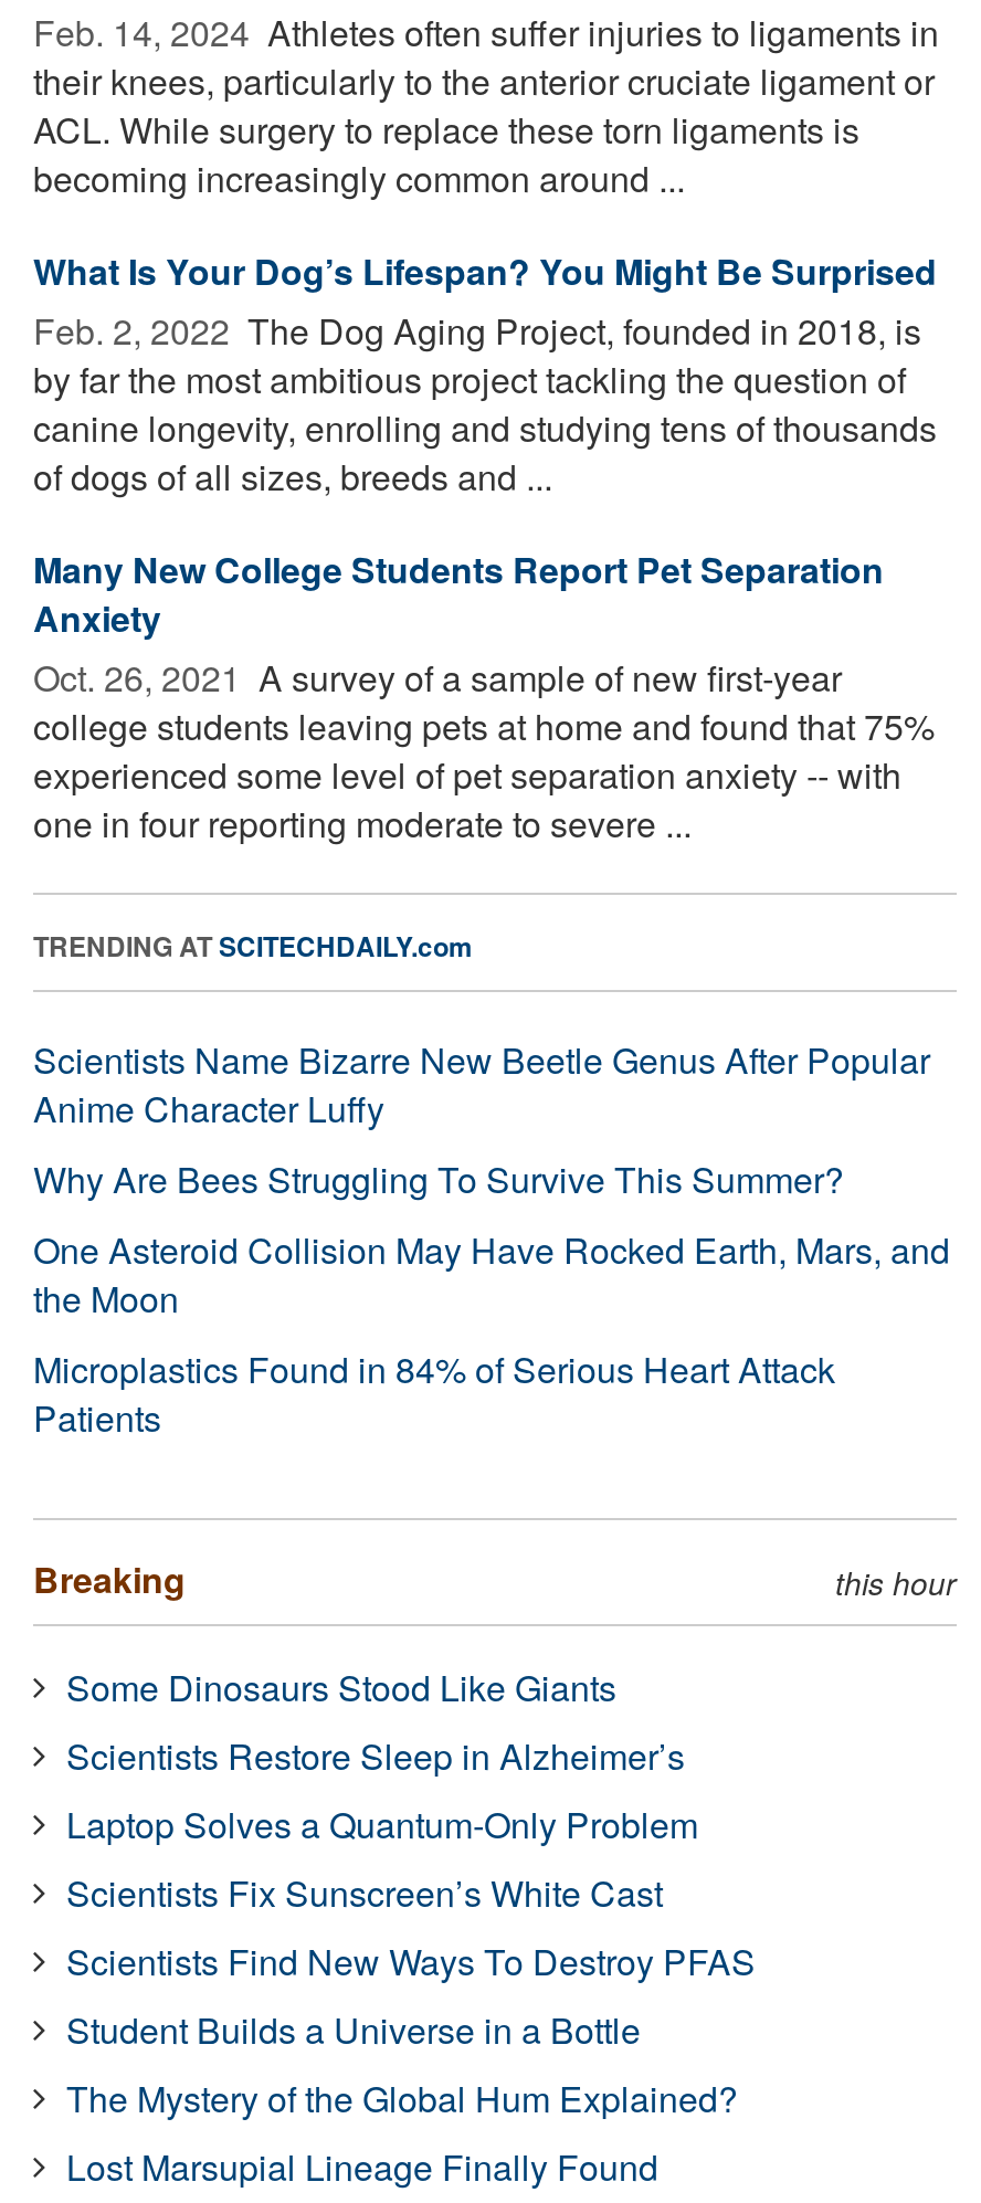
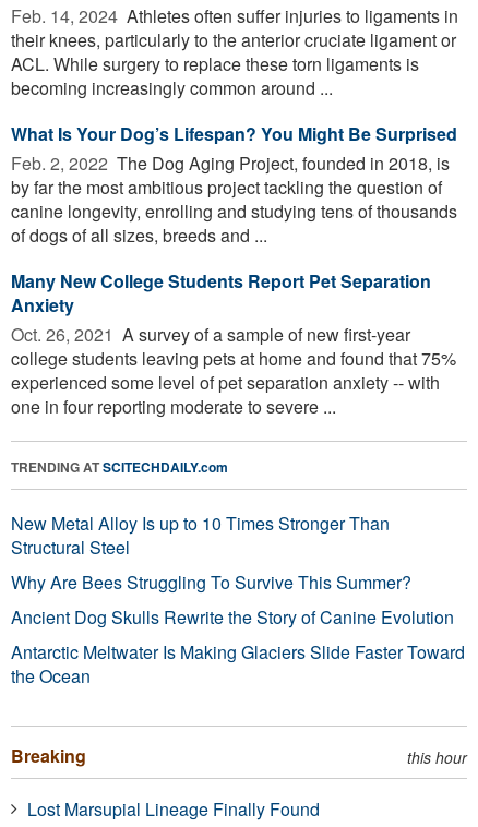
- Scientists Name Bizarre New Beetle Genus After Popular
- Anime Character Luffy
+ New Metal Alloy Is up to 10 Times Stronger Than
+ Structural Steel

- One Asteroid Collision May Have Rocked Earth, Mars, and
- the Moon
- Microplastics Found in 84% of Serious Heart Attack
- Patients
+ Ancient Dog Skulls Rewrite the Story of Canine Evolution
+ Antarctic Meltwater Is Making Glaciers Slide Faster Toward
+ the Ocean

- Some Dinosaurs Stood Like Giants
- Scientists Restore Sleep in Alzheimer’s
- Laptop Solves a Quantum-Only Problem
- Scientists Fix Sunscreen’s White Cast
- Scientists Find New Ways To Destroy PFAS
- Student Builds a Universe in a Bottle
- The Mystery of the Global Hum Explained?
